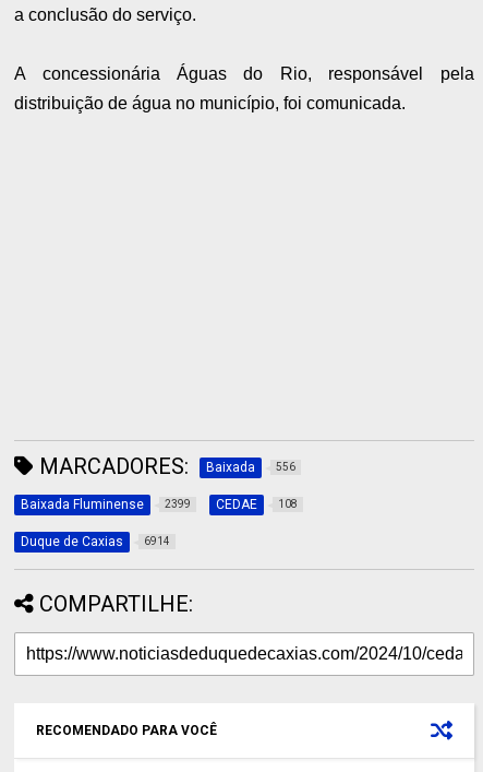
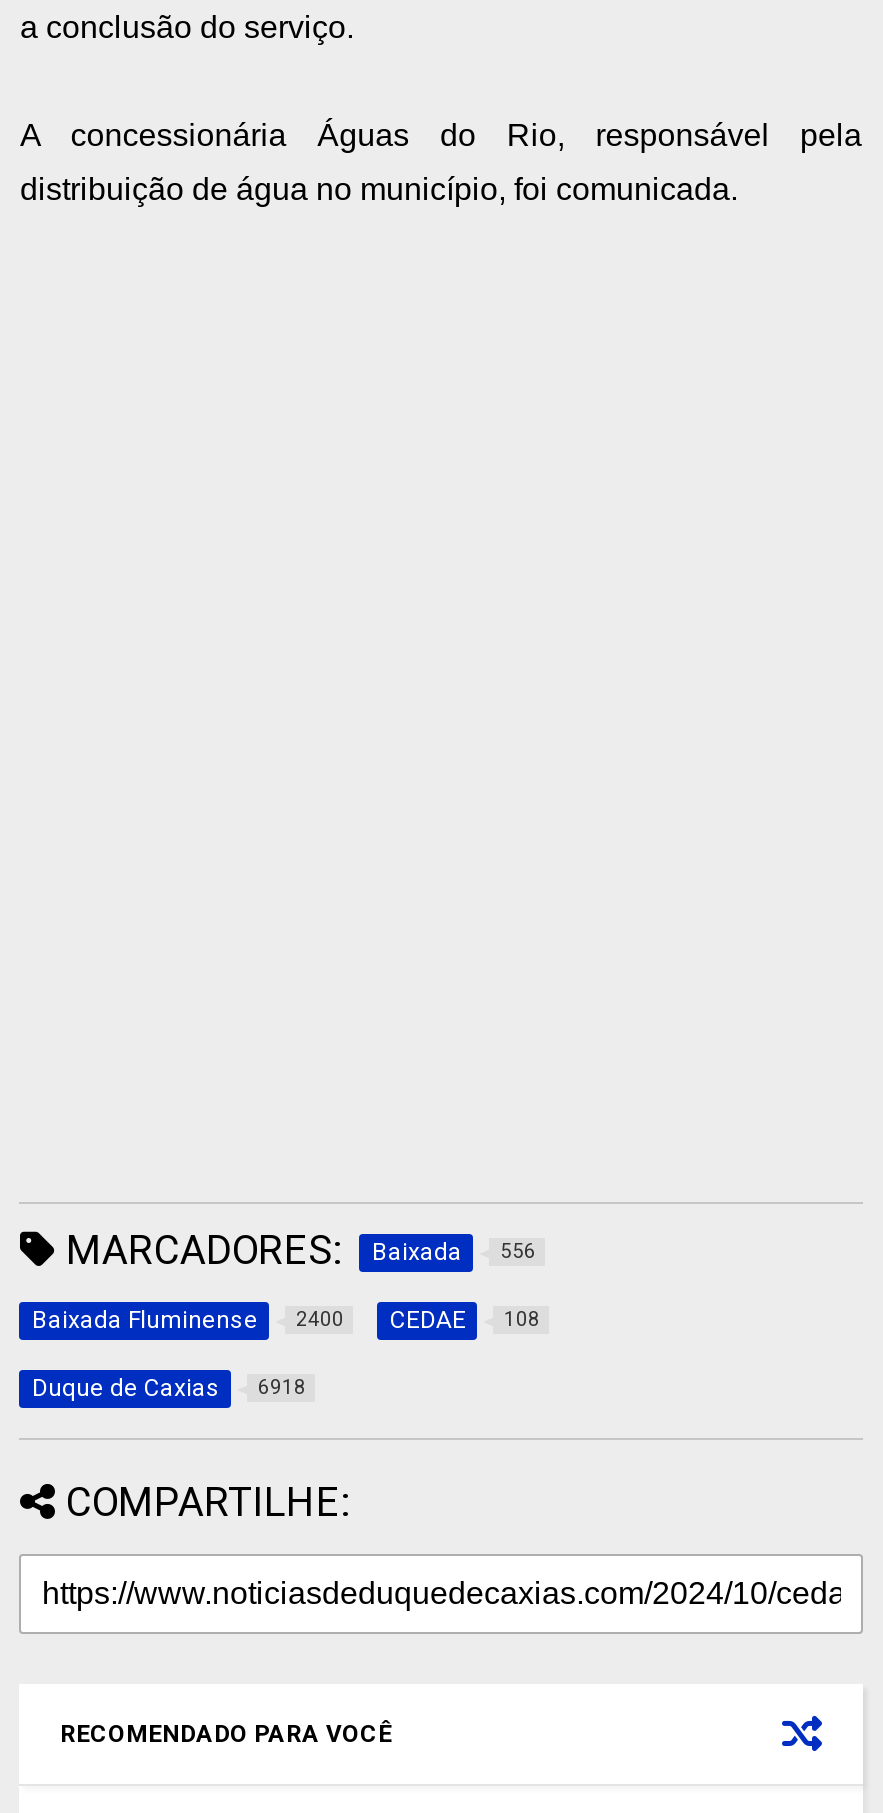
- Baixada Fluminense 2399
+ Baixada Fluminense 2400

- Duque de Caxias 6914
+ Duque de Caxias 6918
